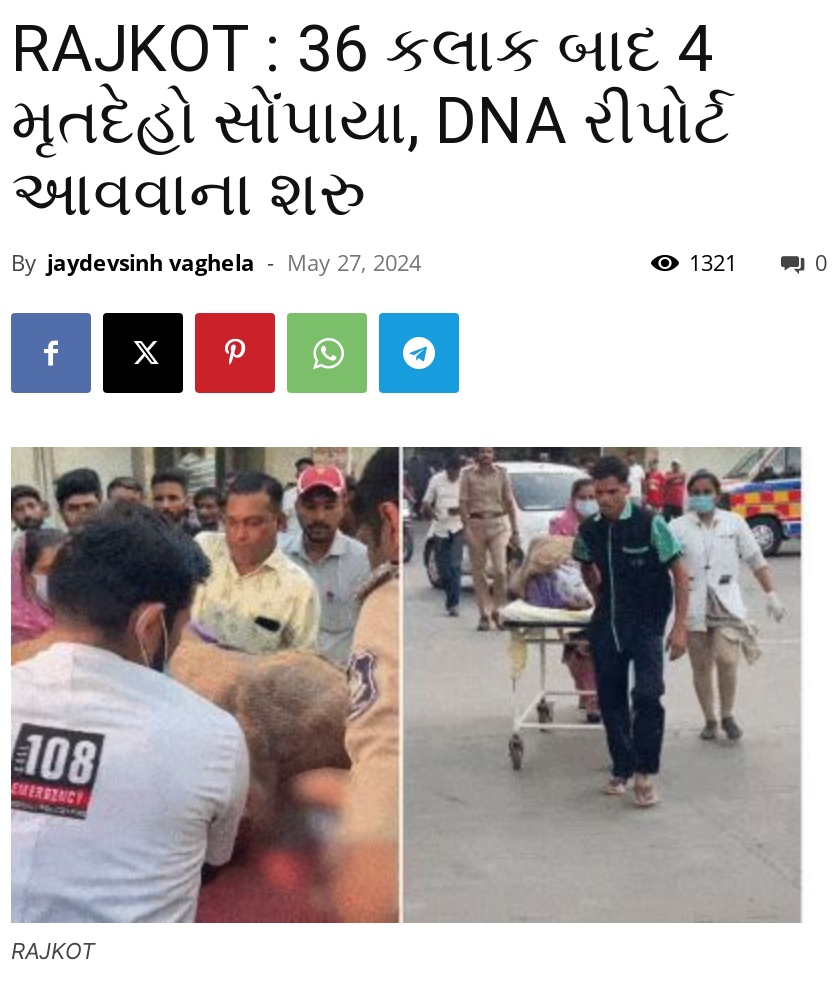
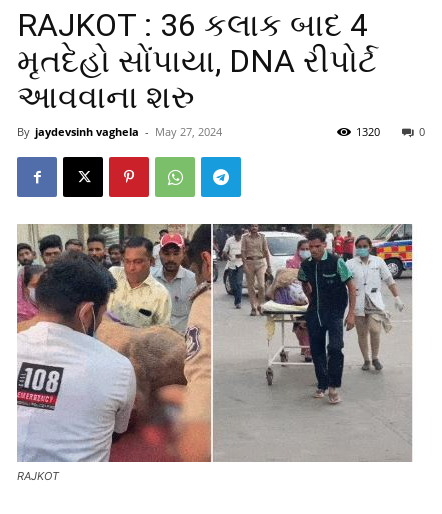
- 1321
+ 1320
